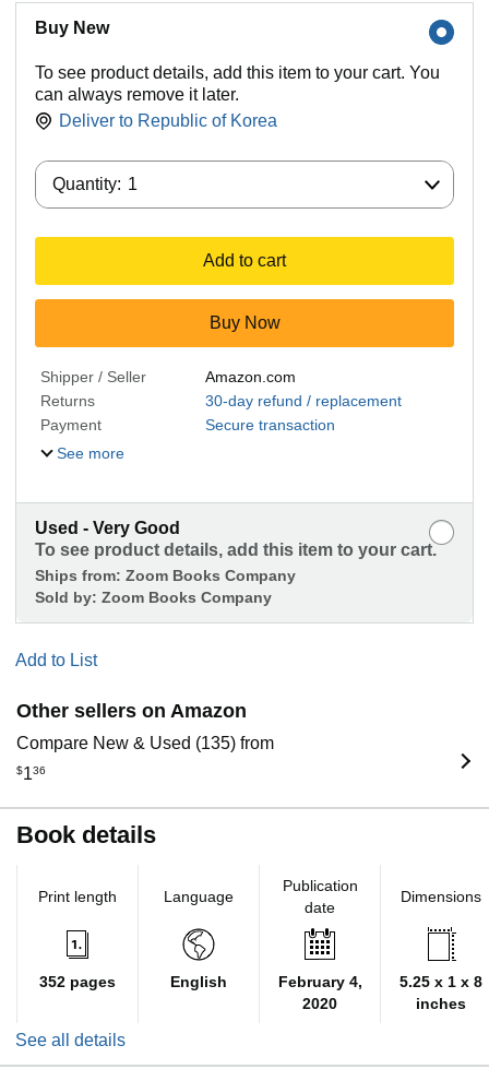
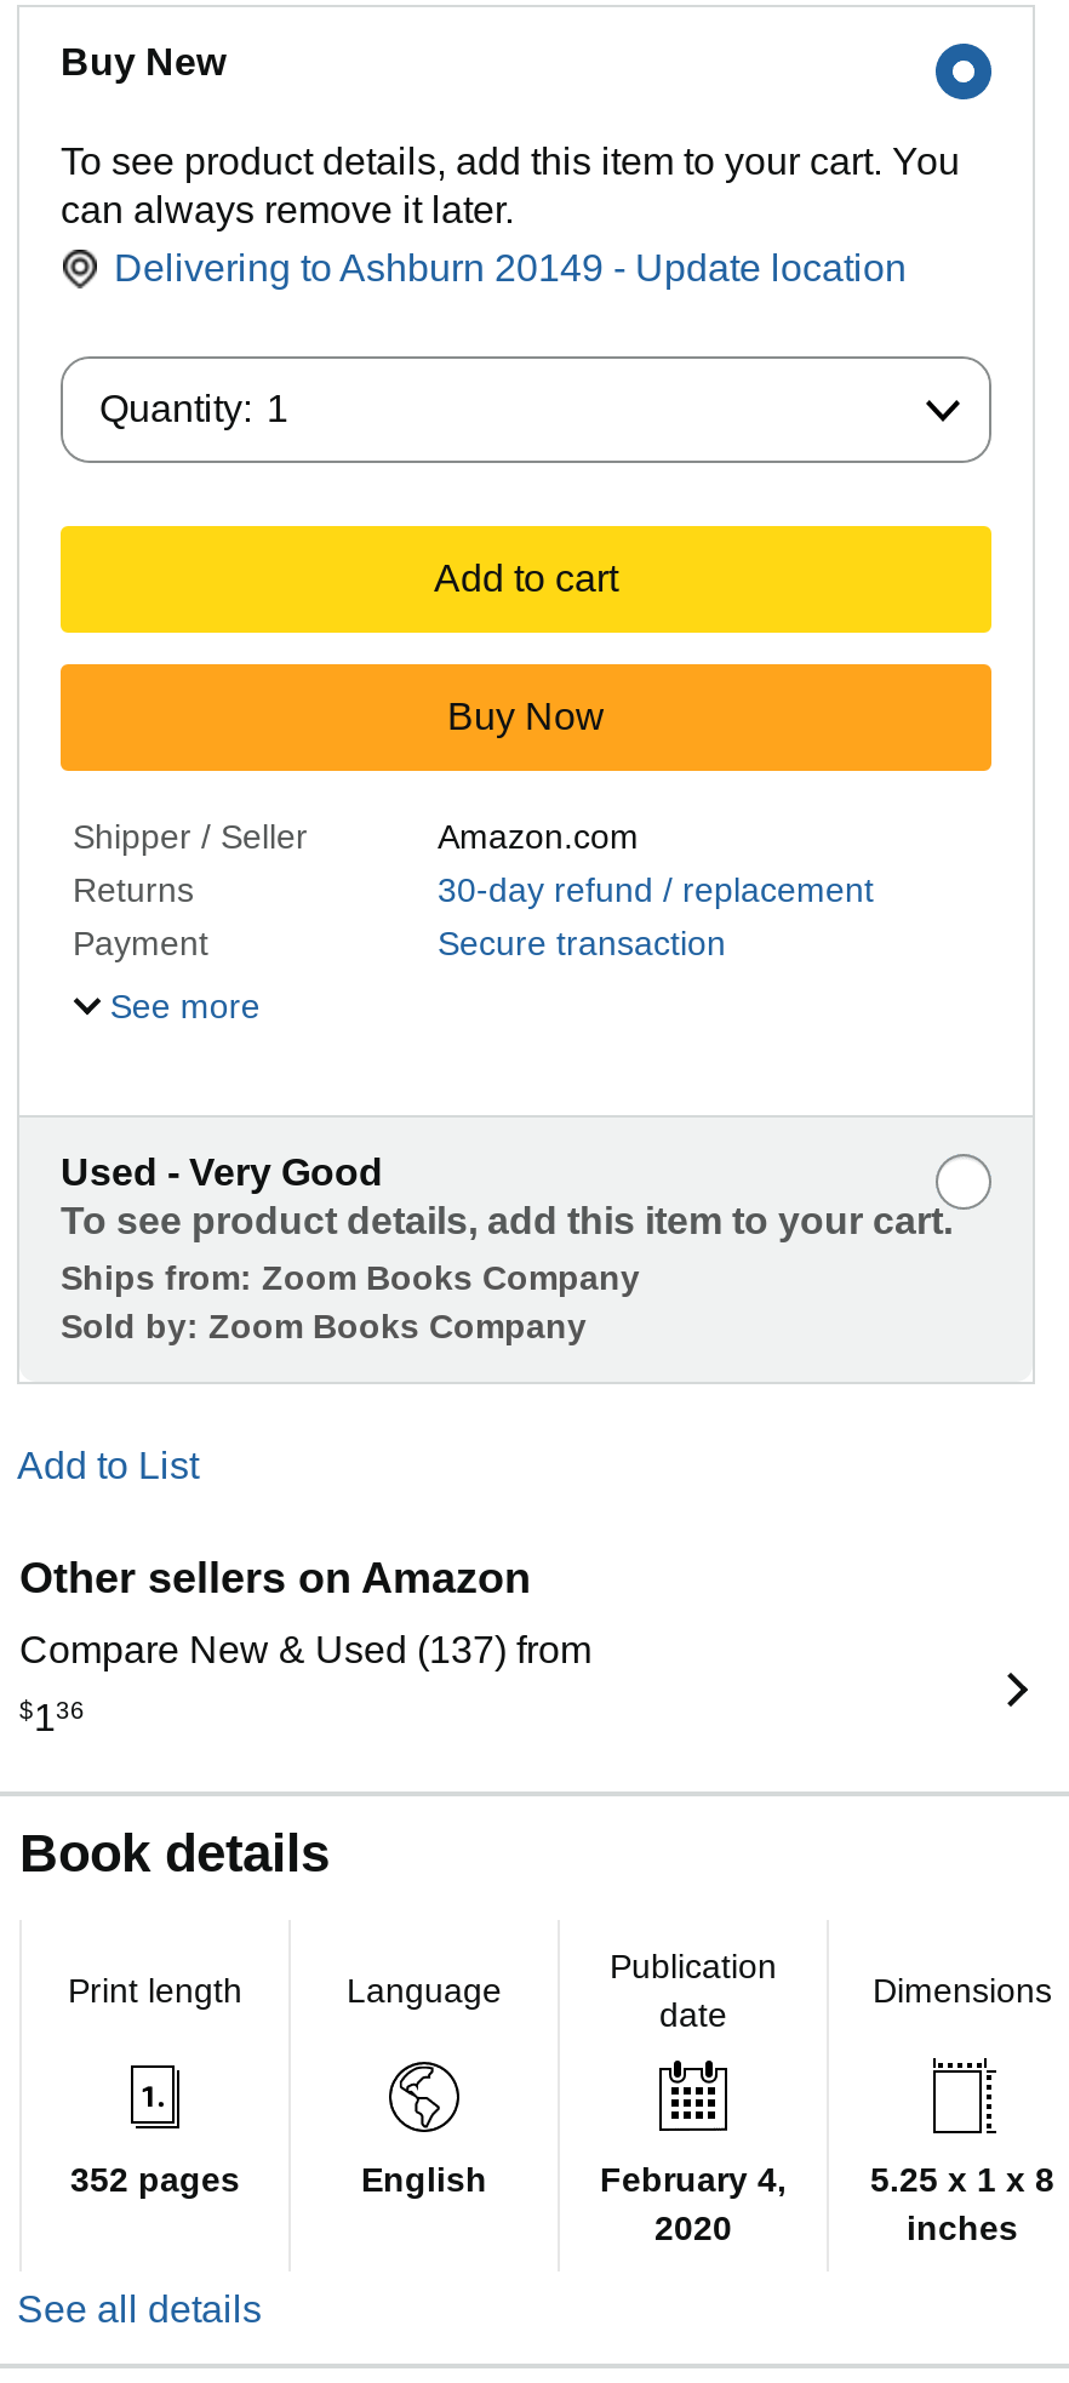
- Deliver to Republic of Korea
+ Delivering to Ashburn 20149 - Update location

- Compare New & Used (135) from
+ Compare New & Used (137) from
